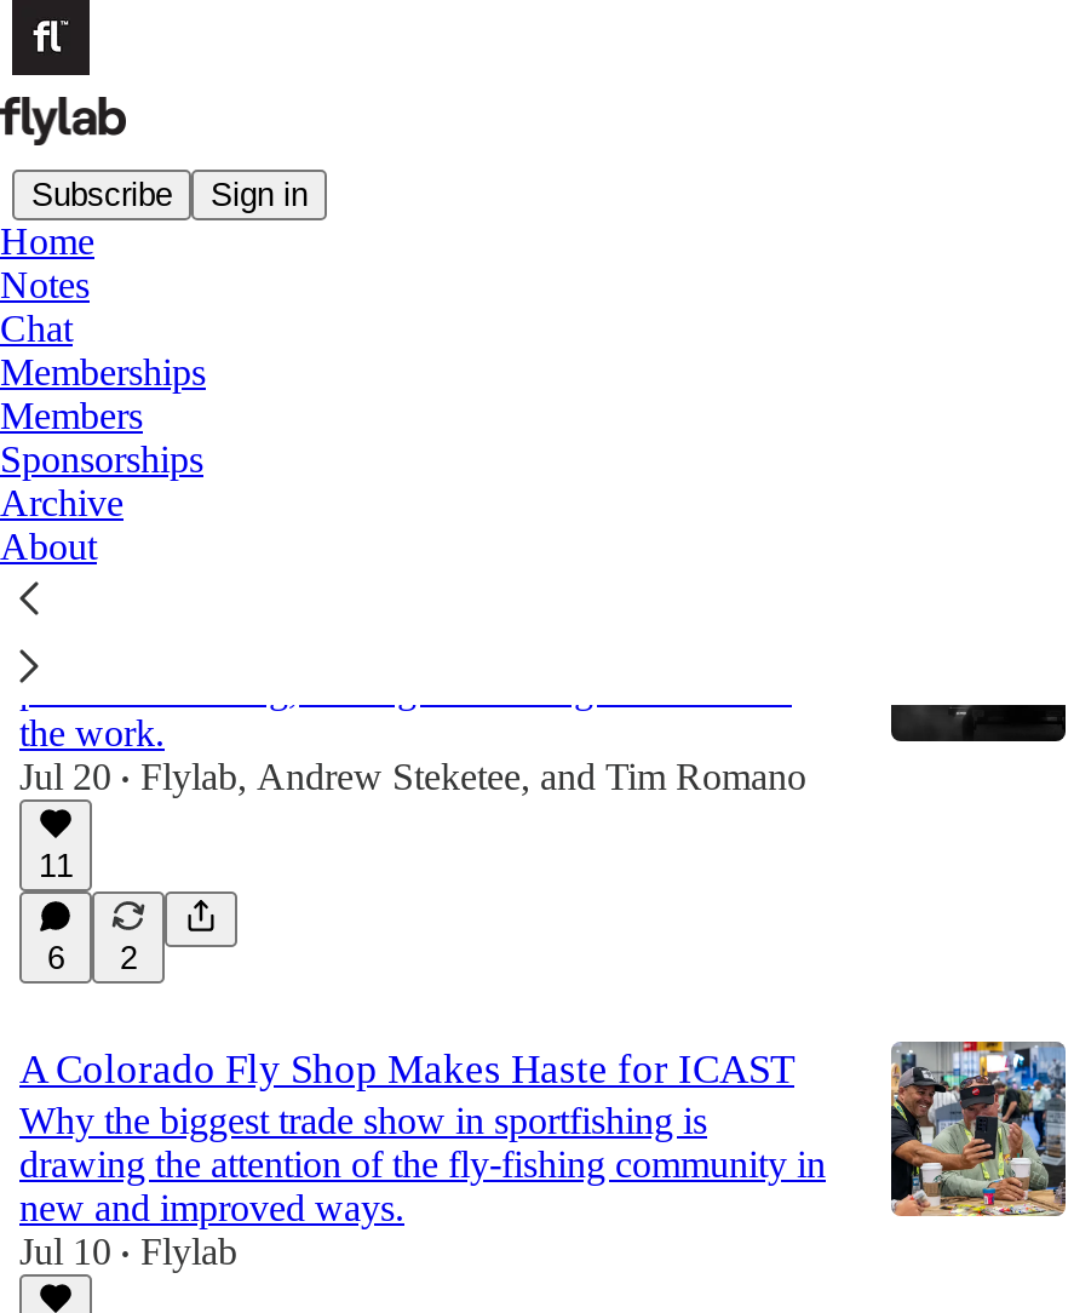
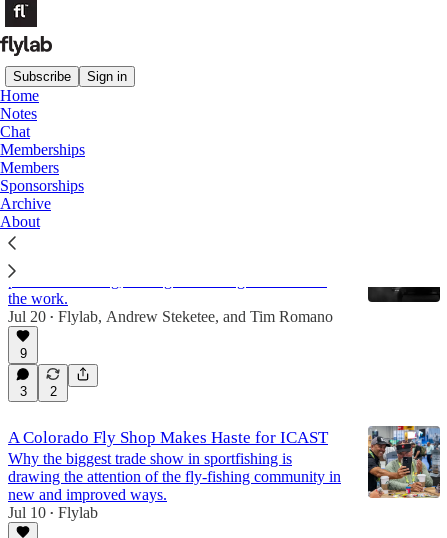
- 11
+ 9

- 6 2
+ 3 2
